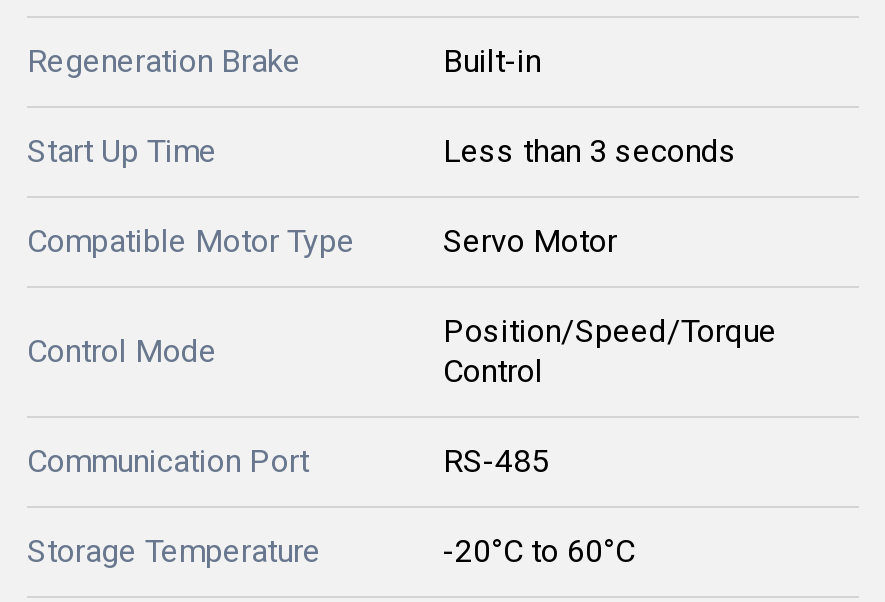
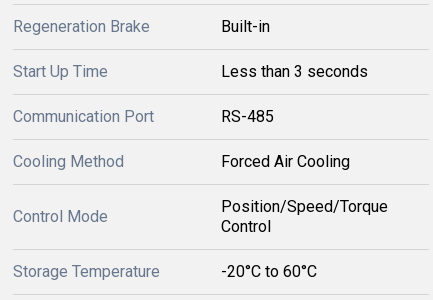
- Compatible Motor Type
- Servo Motor
+ Cooling Method
+ Forced Air Cooling

moved down: Control Mode | Position/Speed/Torque | Control

moved up: Communication Port | RS-485
